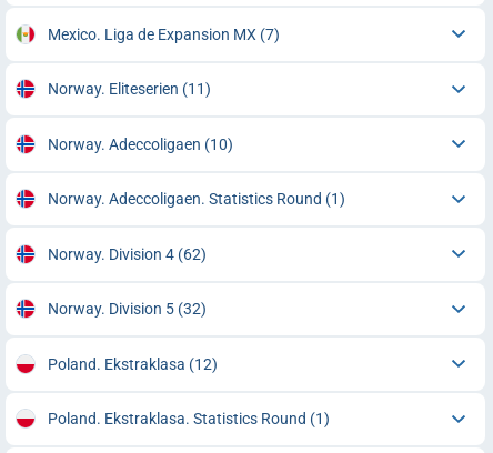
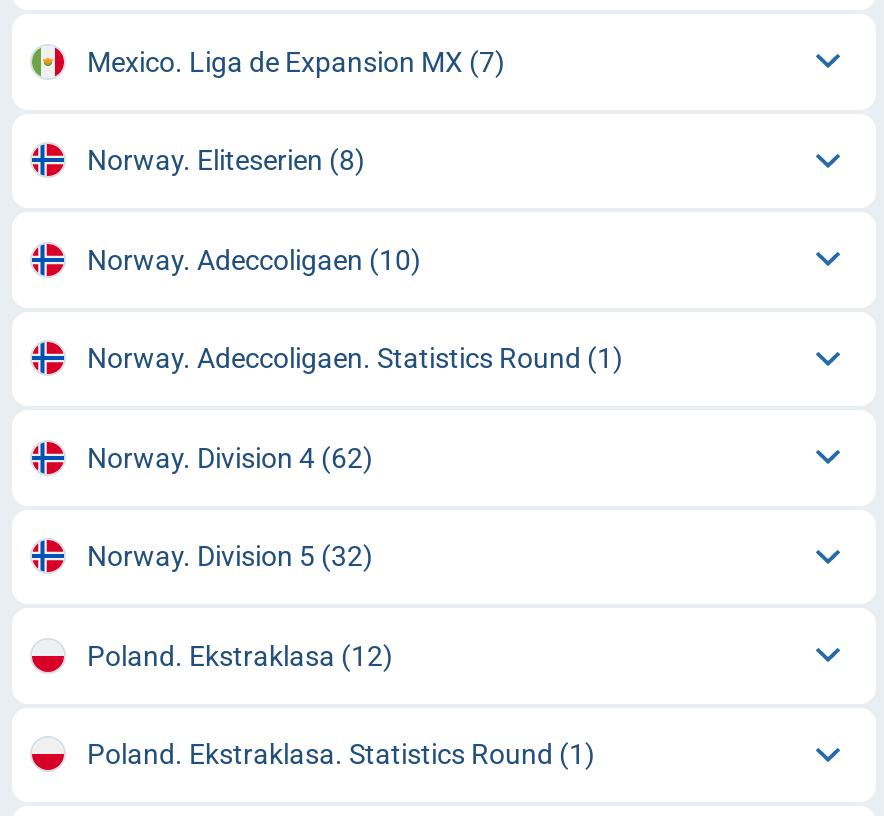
- Norway. Eliteserien (11)
+ Norway. Eliteserien (8)
